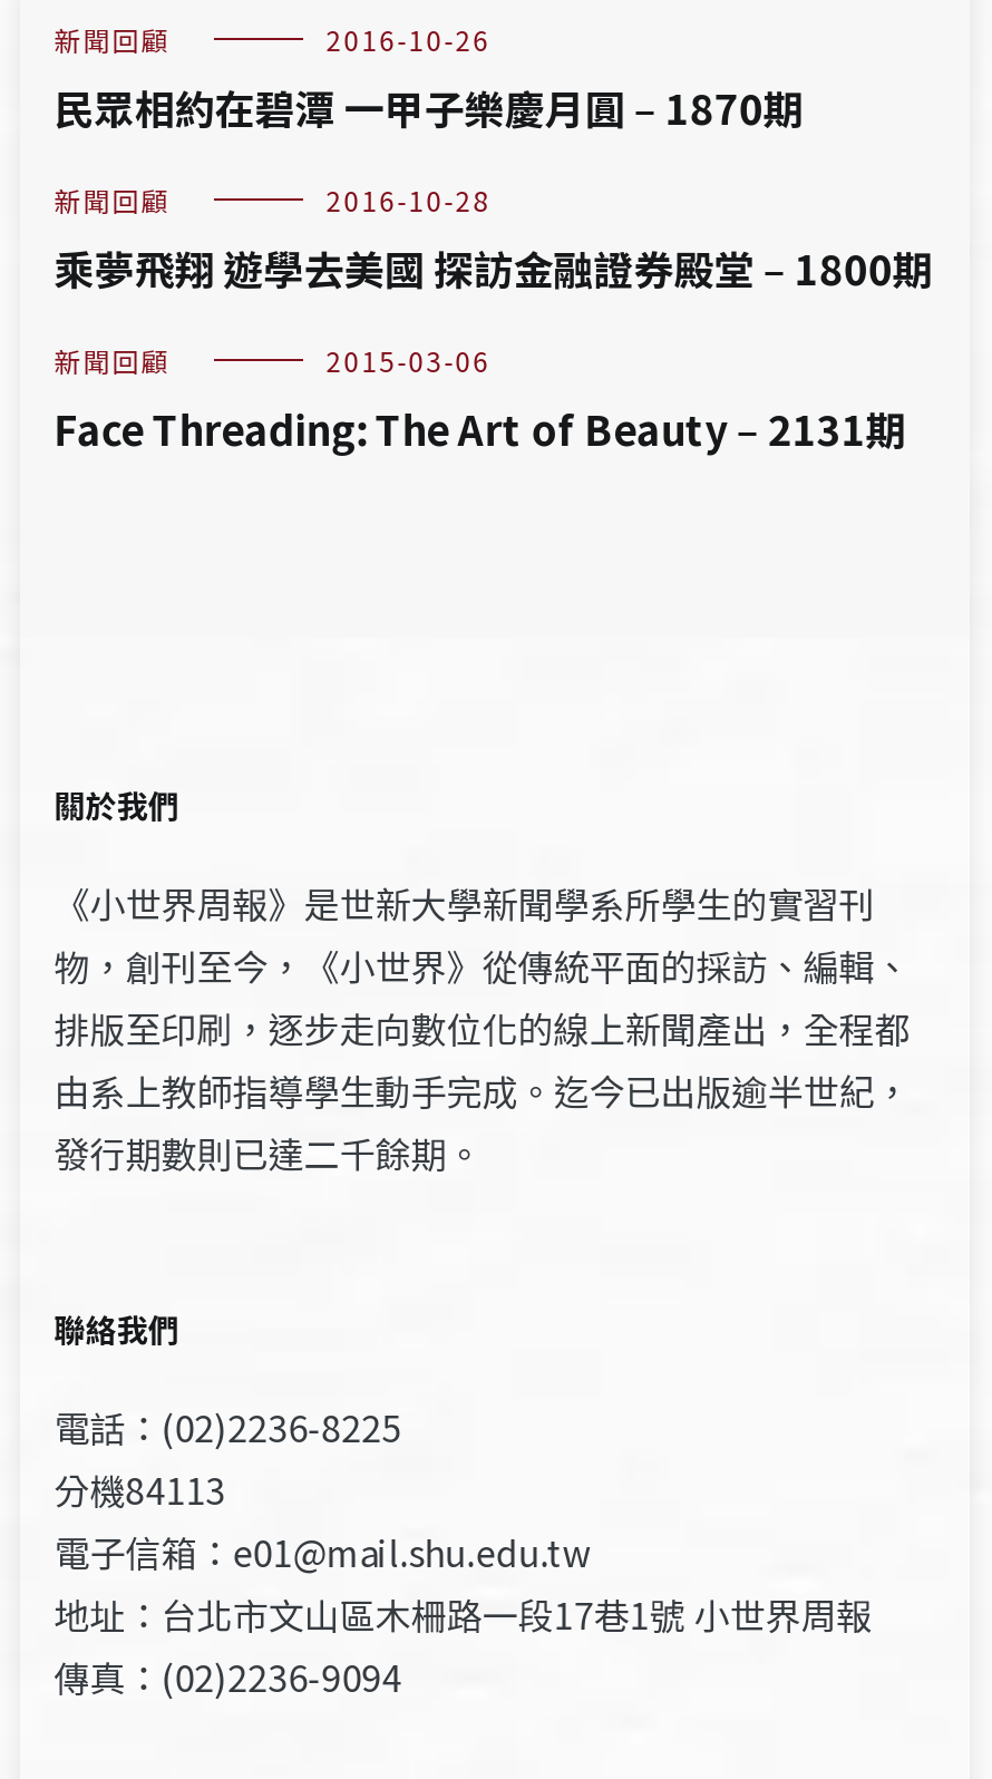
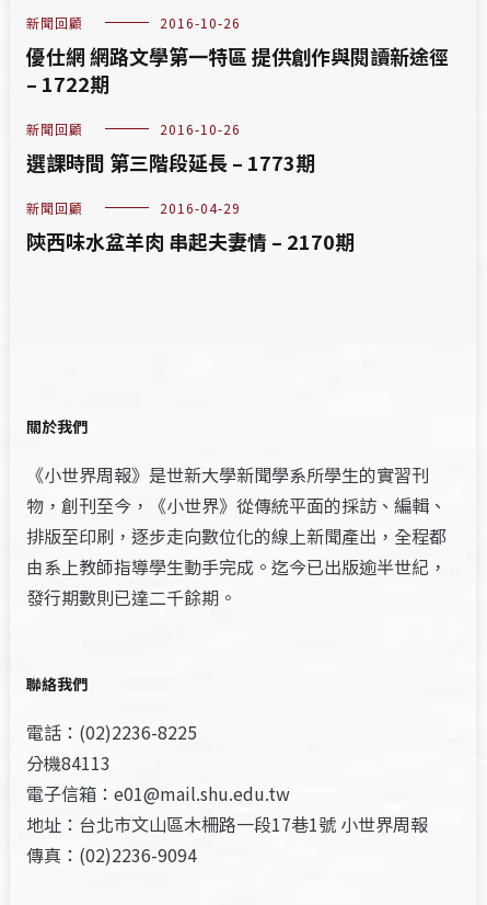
- 民眾相約在碧潭 一甲子樂慶月圓 – 1870期
+ 優仕網 網路文學第一特區 提供創作與閱讀新途徑
+ – 1722期

- 2016-10-28
- 乘夢飛翔 遊學去美國 探訪金融證券殿堂 – 1800期
+ 2016-10-26
+ 選課時間 第三階段延長 – 1773期

- 2015-03-06
- Face Threading: The Art of Beauty – 2131期
+ 2016-04-29
+ 陝西味水盆羊肉 串起夫妻情 – 2170期
